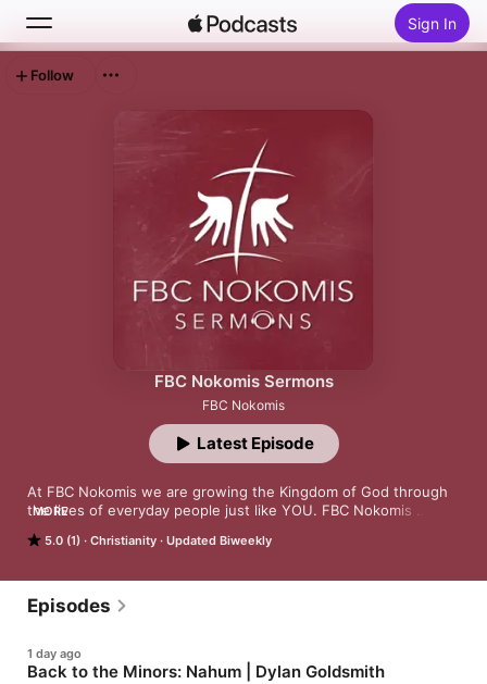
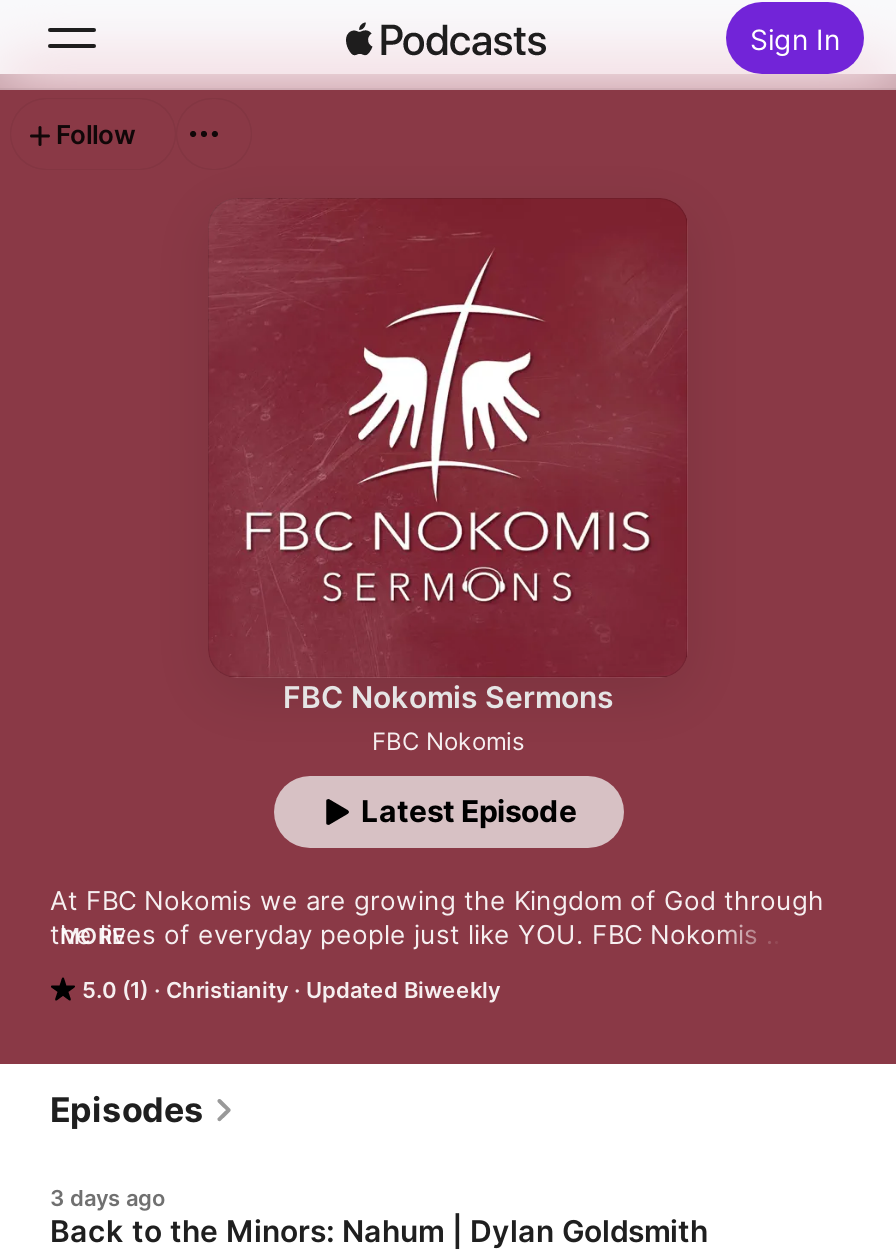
- 1 day ago
+ 3 days ago
